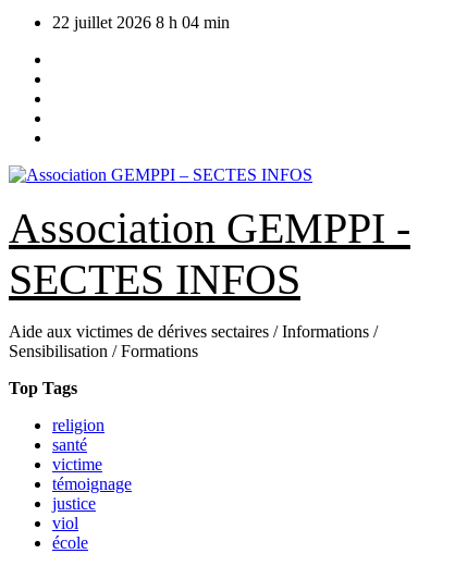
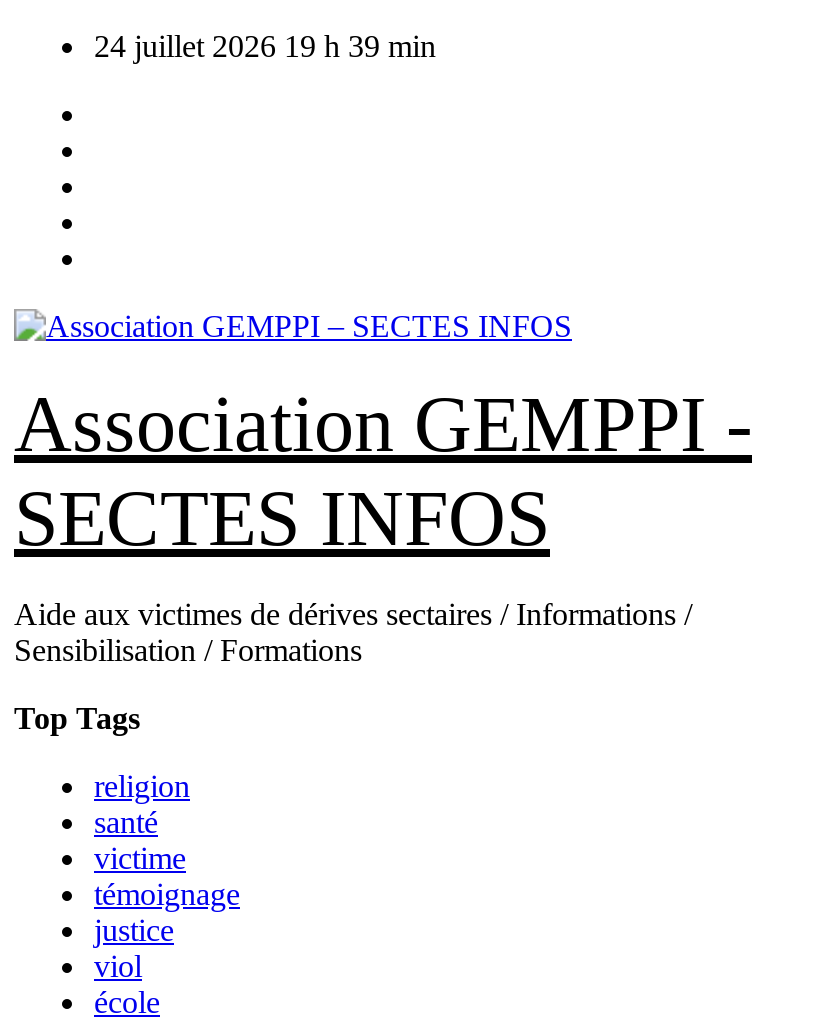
- 22 juillet 2026 8 h 04 min
+ 24 juillet 2026 19 h 39 min
